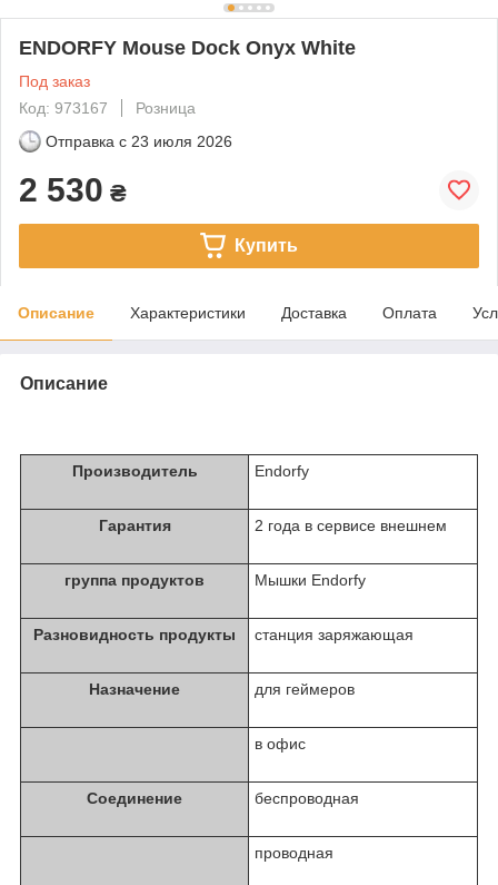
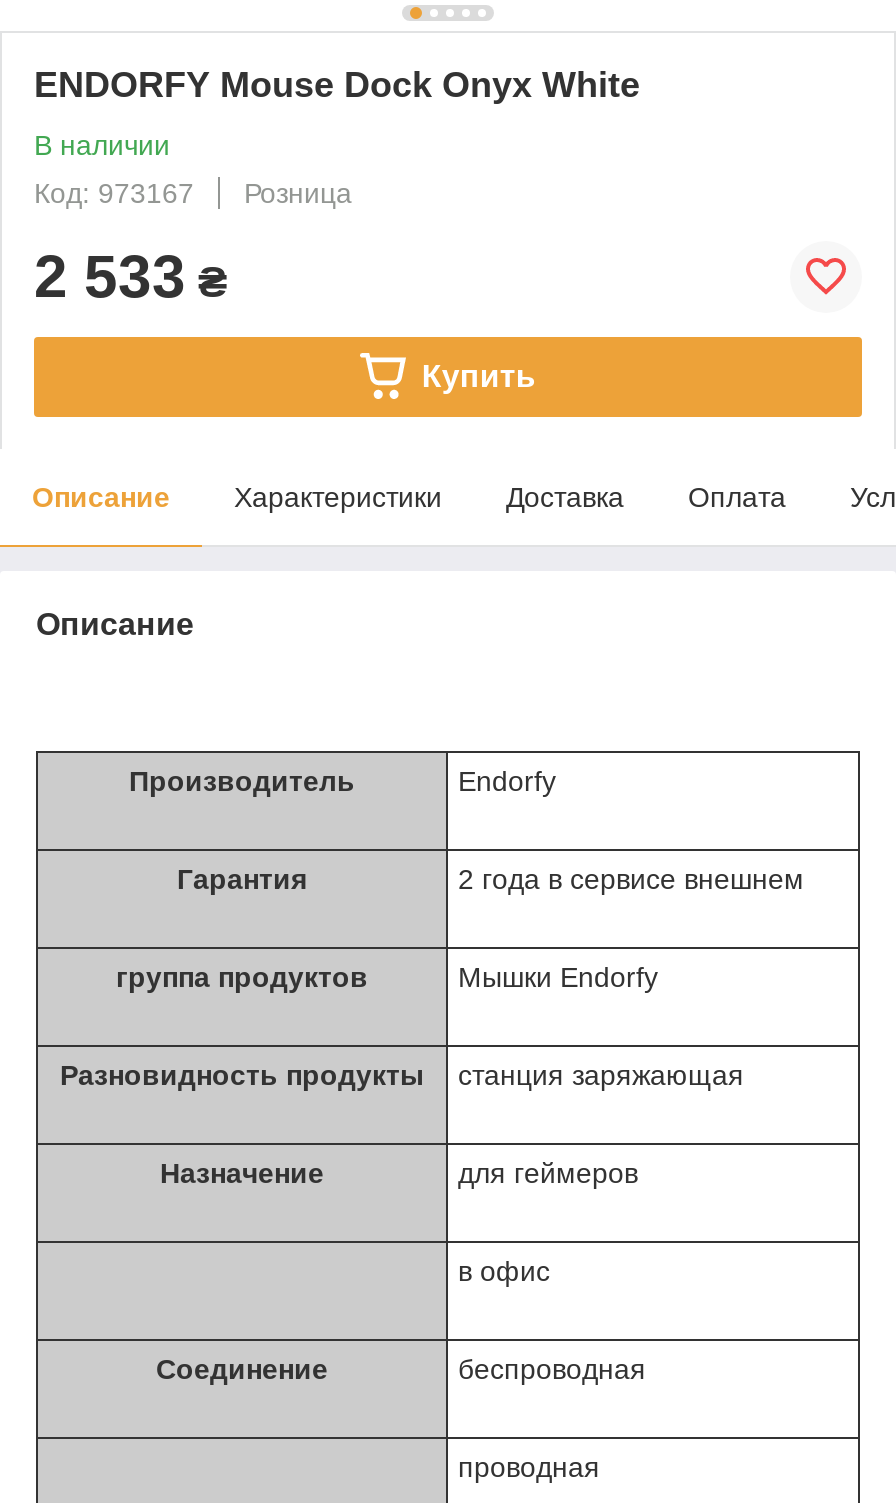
- Под заказ
+ В наличии

- Отправка с 23 июля 2026
- 2 530 ₴
+ 2 533 ₴
